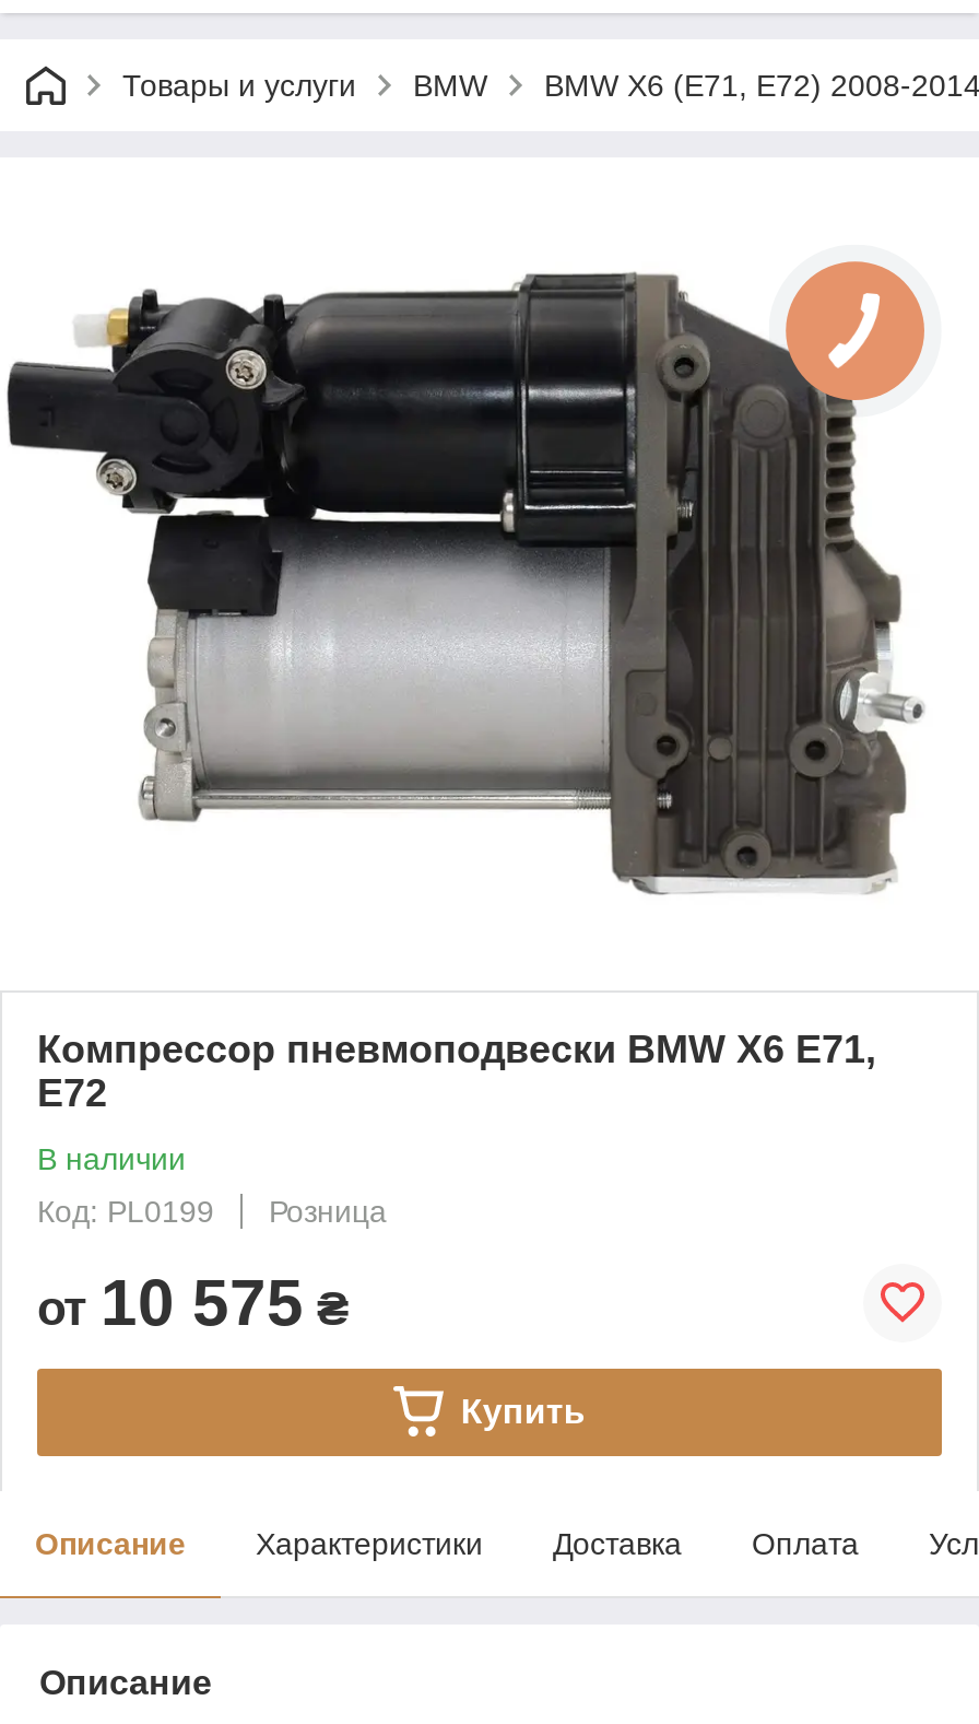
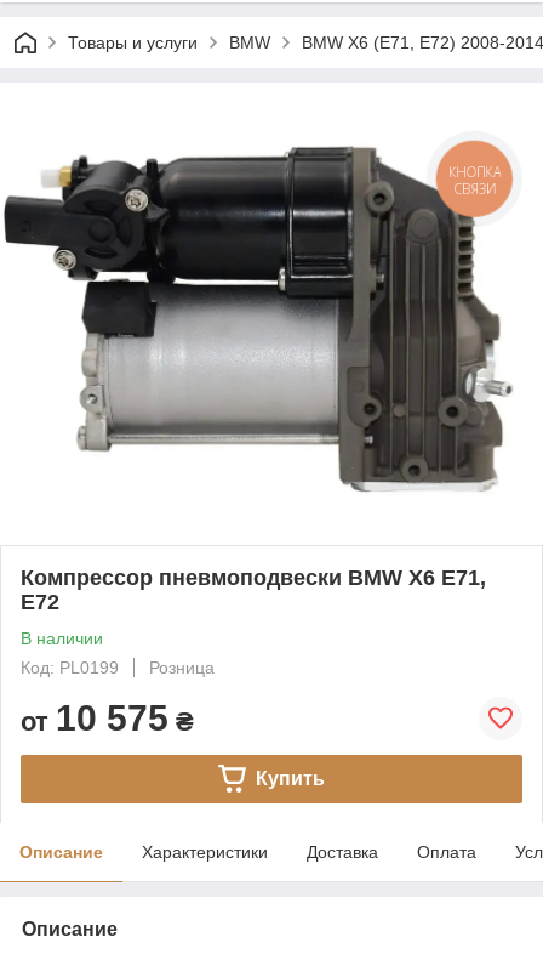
+ КНОПКА
+ СВЯЗИ
